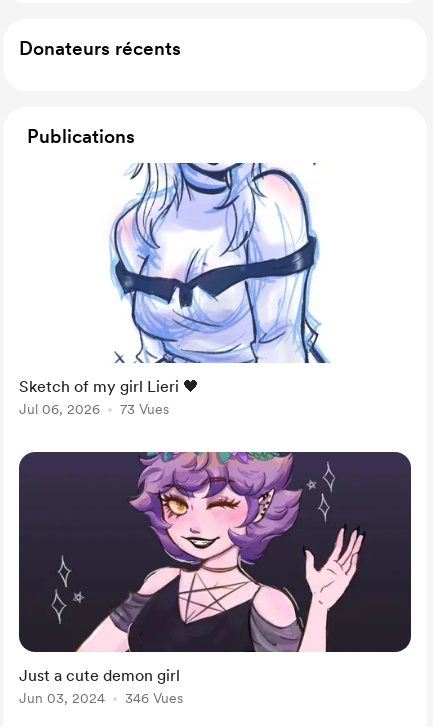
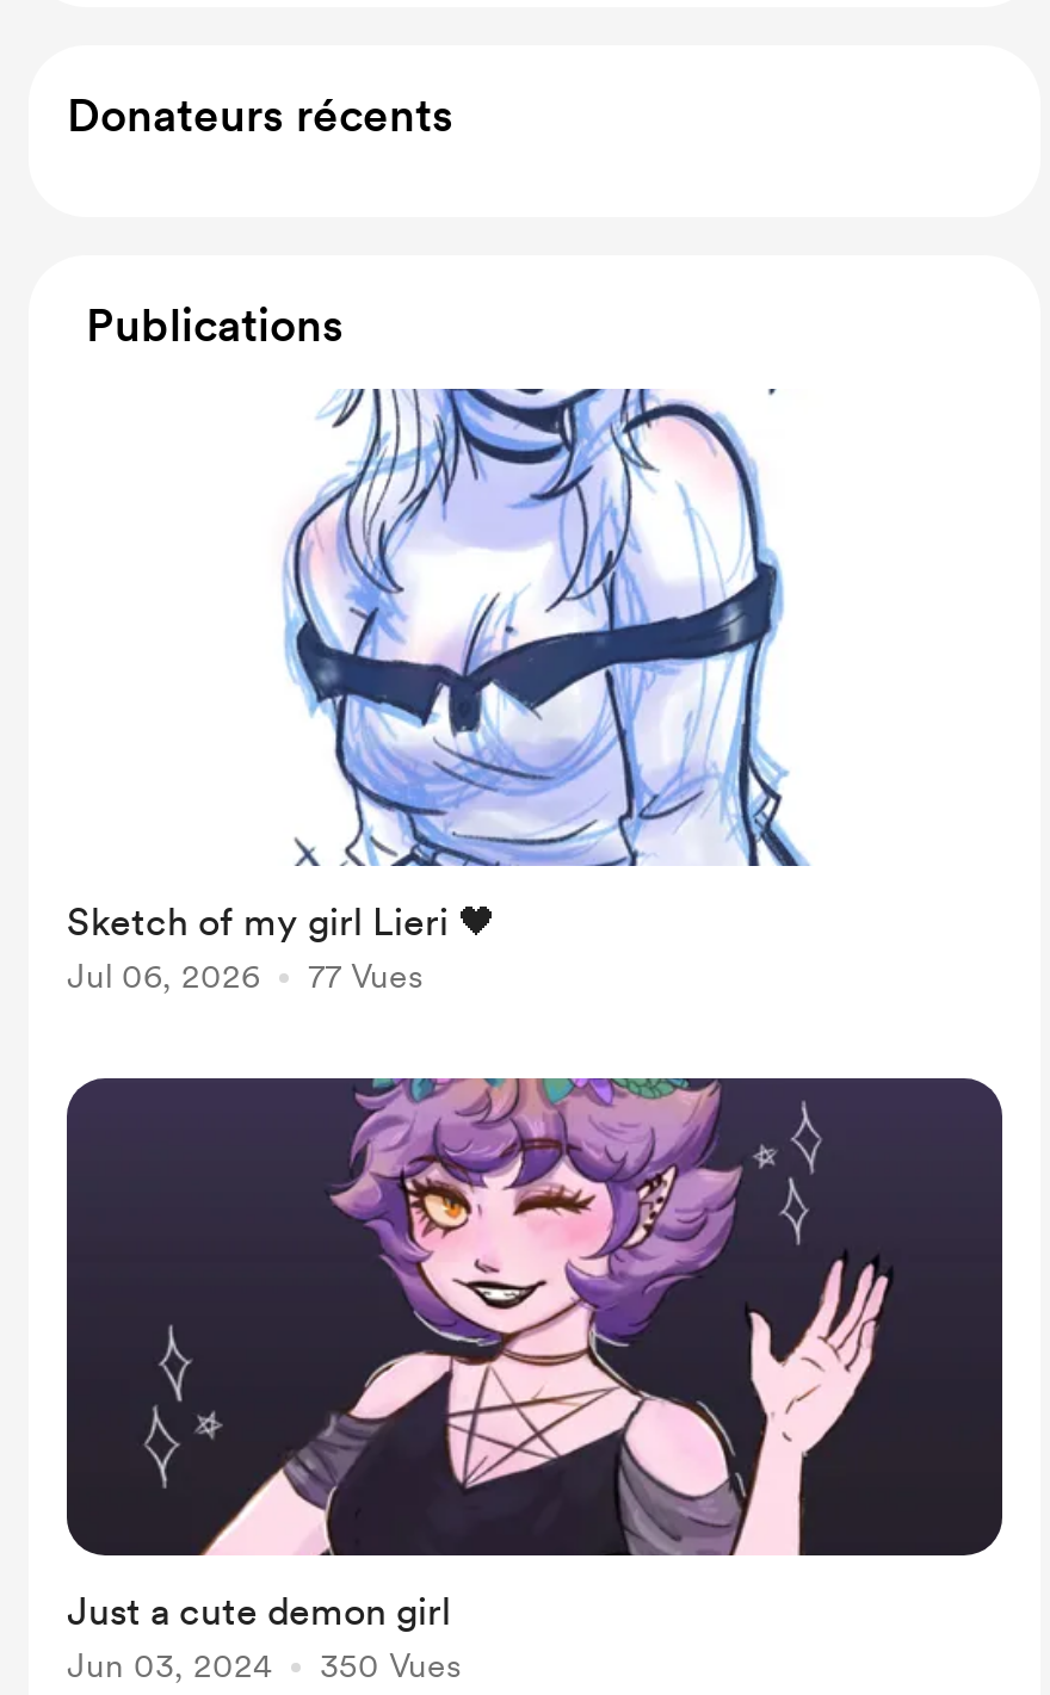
- Jul 06, 2026 73 Vues
+ Jul 06, 2026 77 Vues

- Jun 03, 2024 346 Vues
+ Jun 03, 2024 350 Vues
